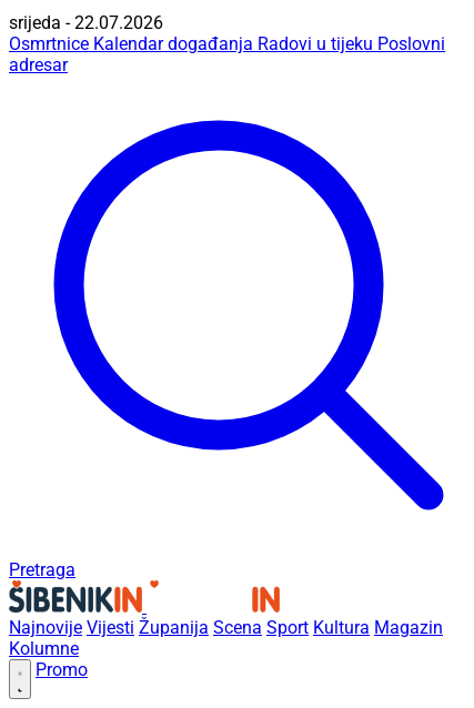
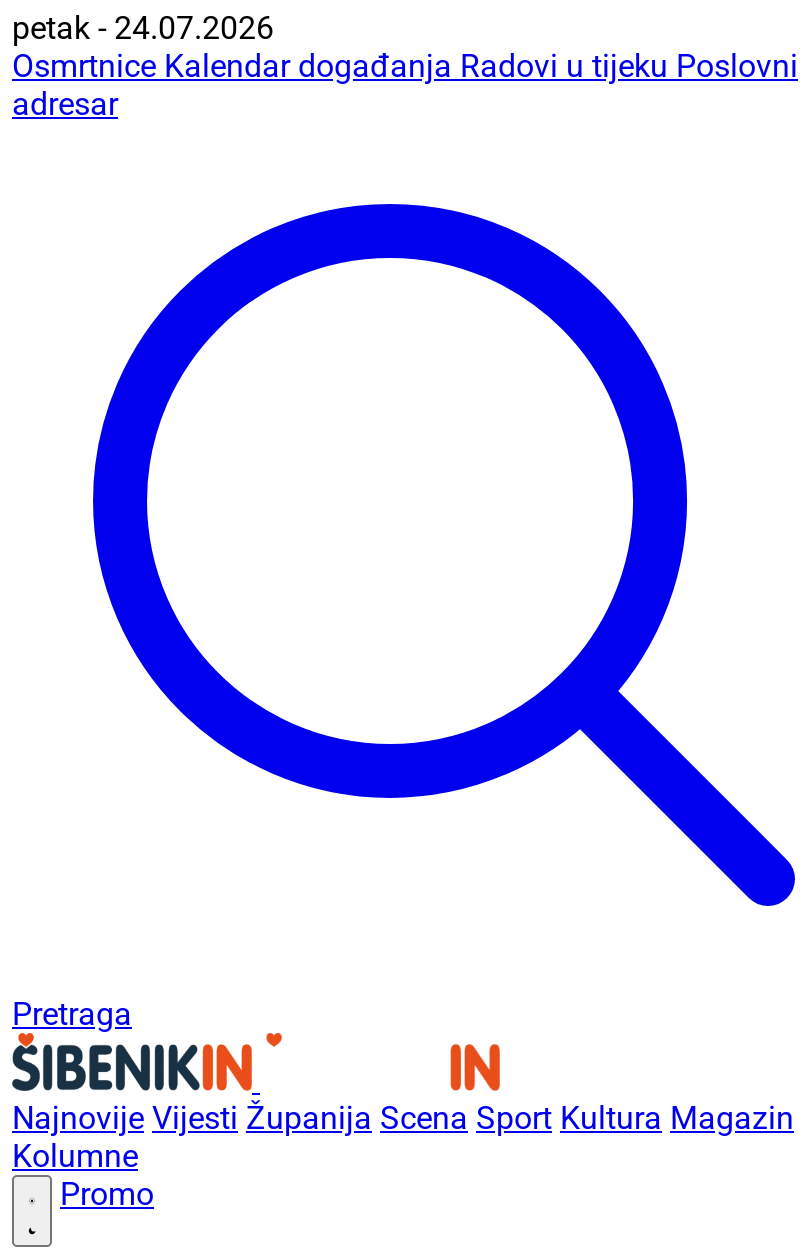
- srijeda - 22.07.2026
+ petak - 24.07.2026
